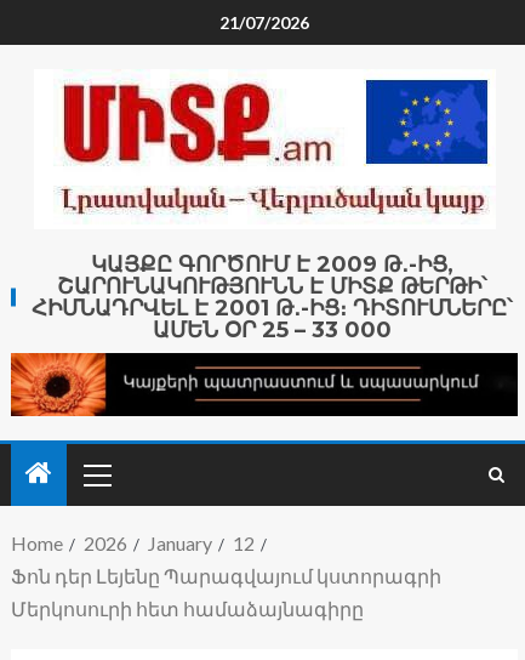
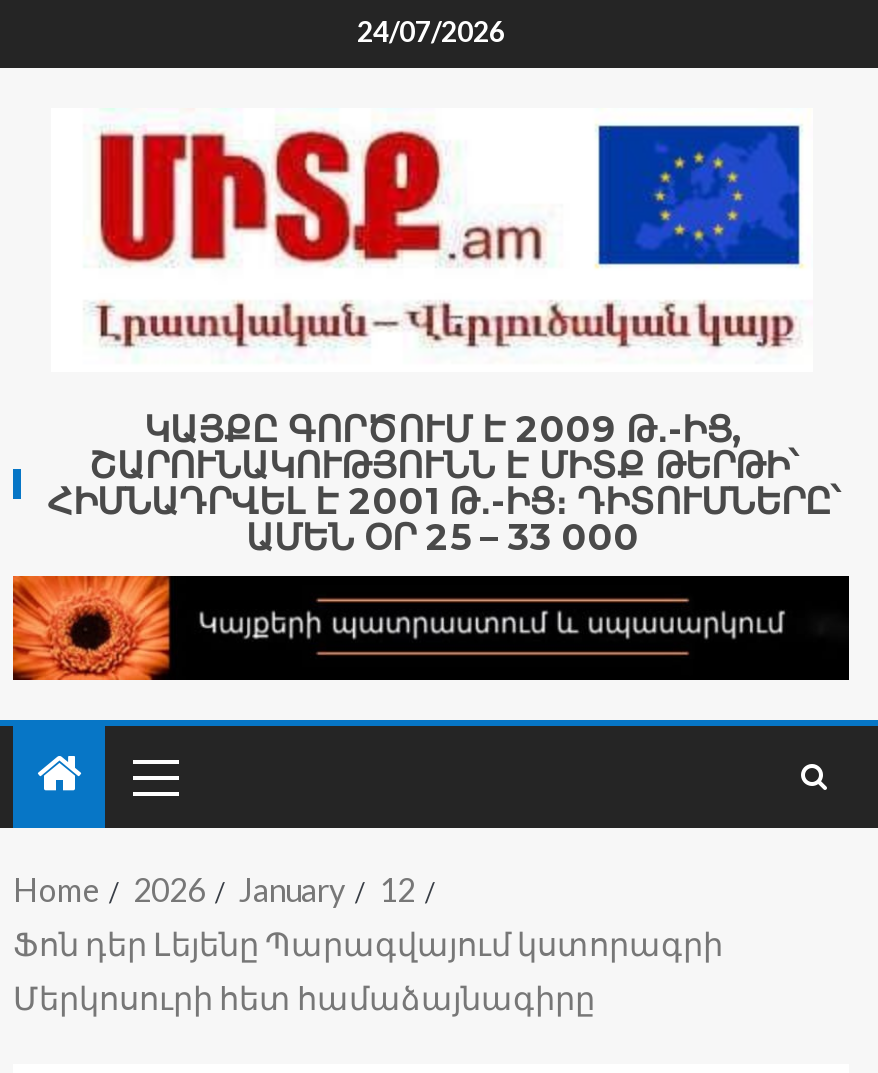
- 21/07/2026
+ 24/07/2026
